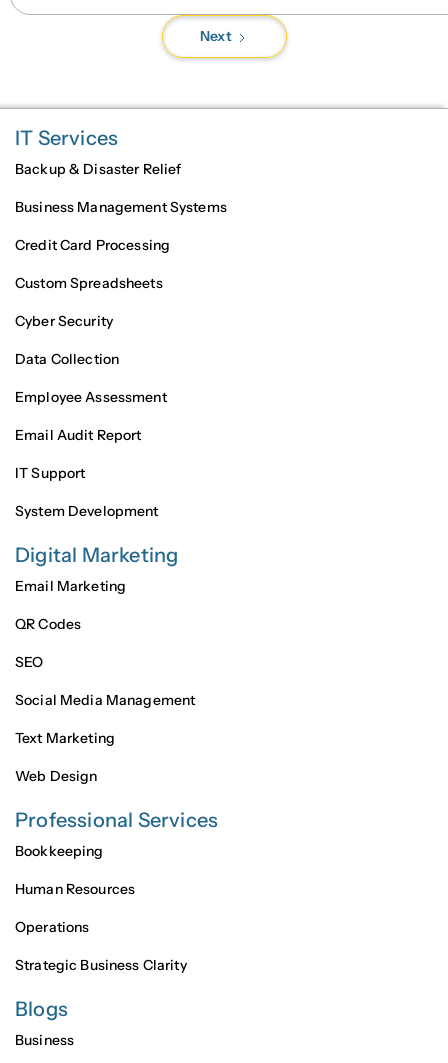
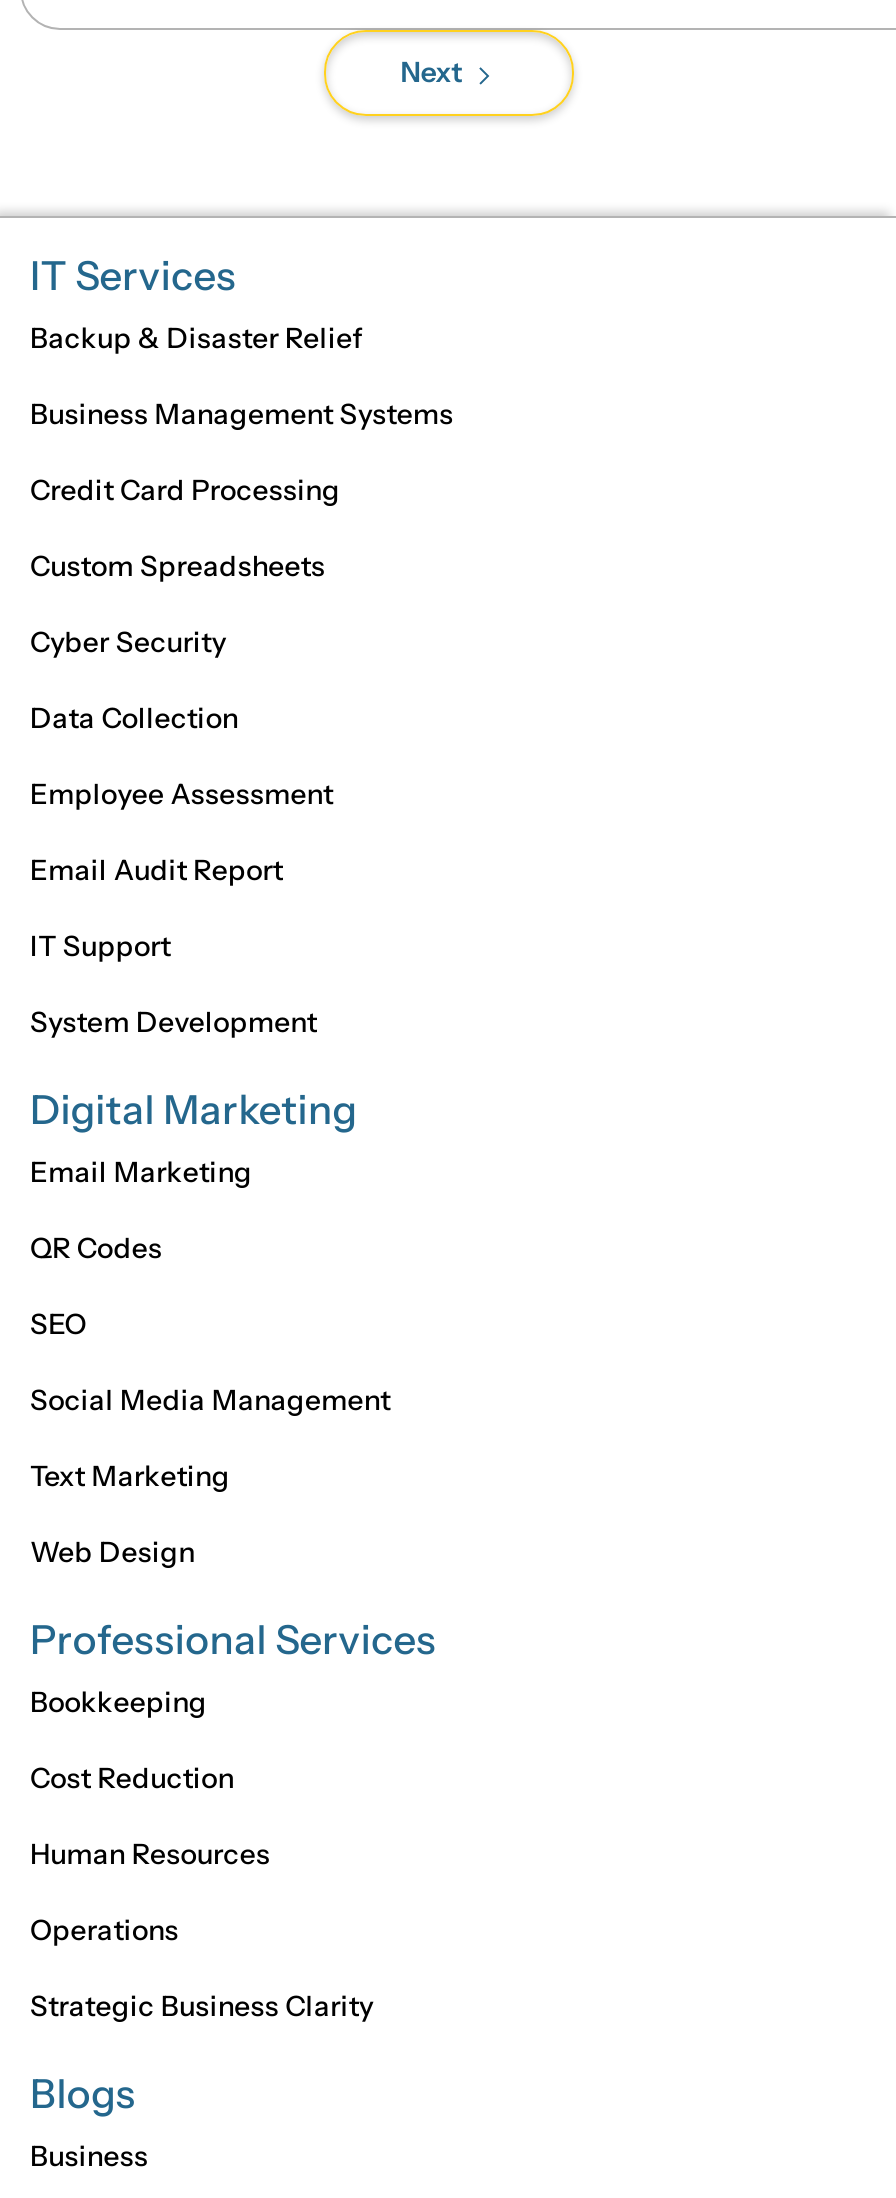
+ Cost Reduction
